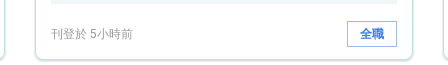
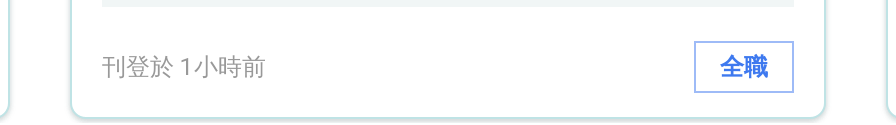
- 刊登於 5小時前
+ 刊登於 1小時前
